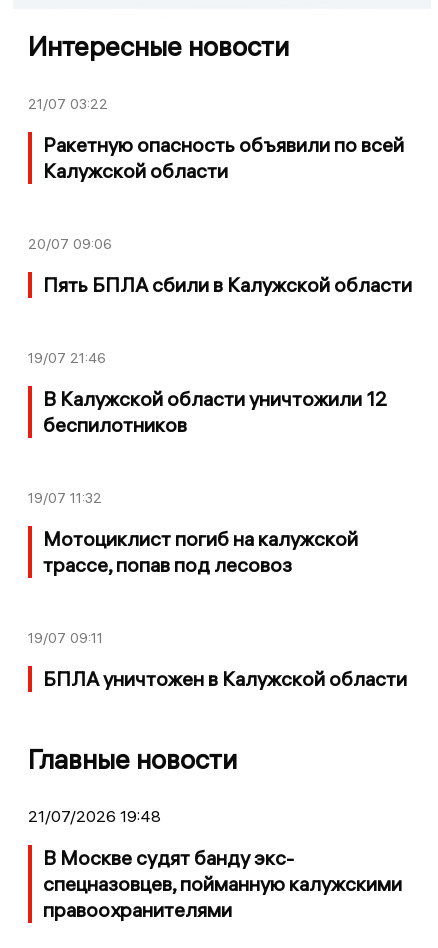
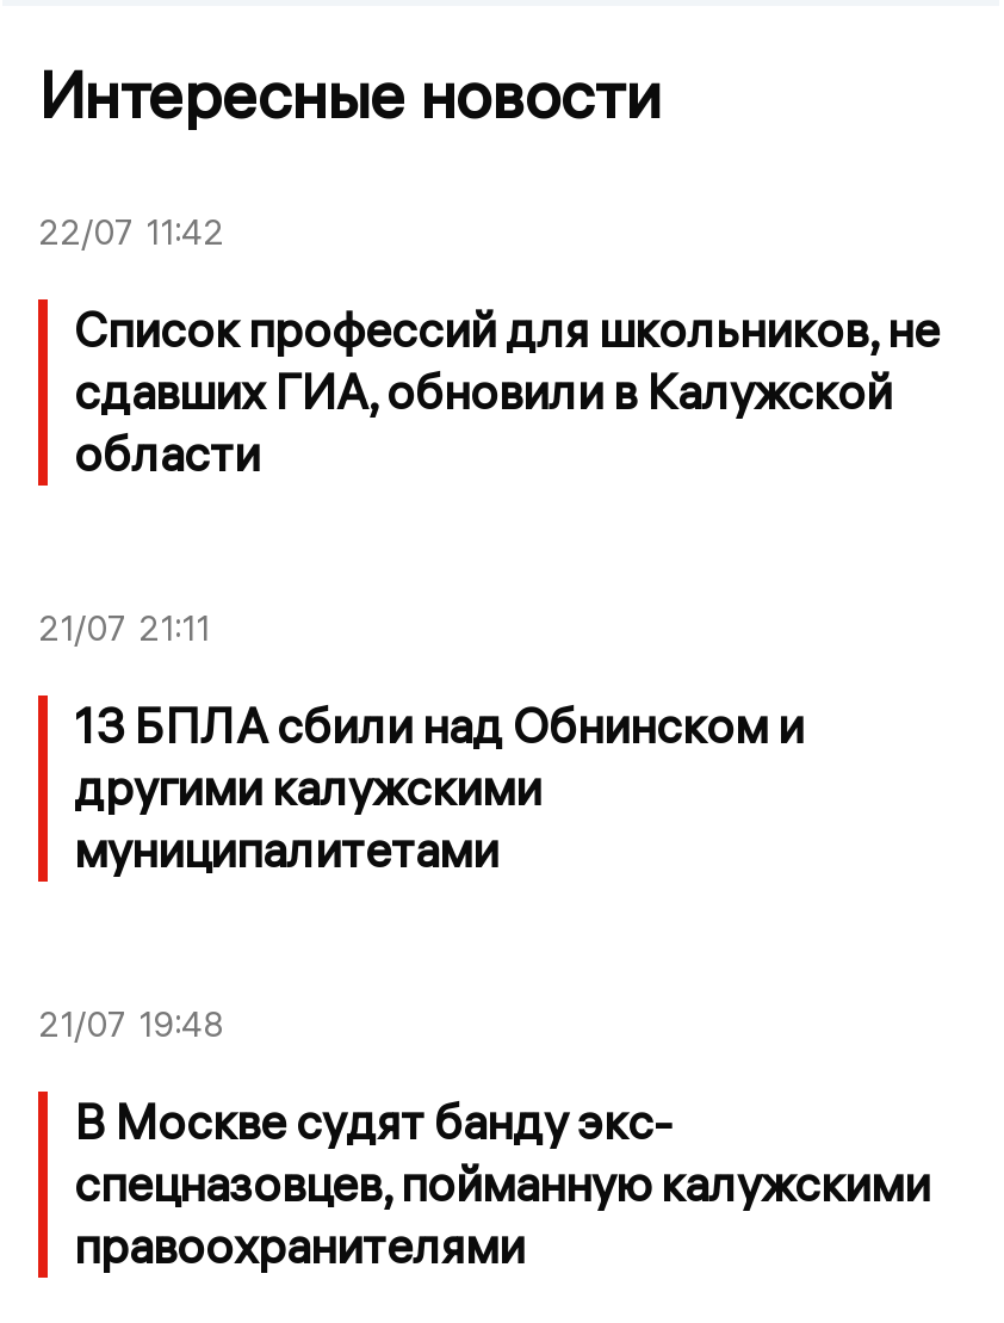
- 21/07 03:22
- Ракетную опасность объявили по всей
- Калужской области
- 20/07 09:06
- Пять БПЛА сбили в Калужской области
- 19/07 21:46
- В Калужской области уничтожили 12
- беспилотников
- 19/07 11:32
- Мотоциклист погиб на калужской
- трассе, попав под лесовоз
- 19/07 09:11
- БПЛА уничтожен в Калужской области
- Главные новости
- 21/07/2026 19:48
+ 22/07 11:42
+ Список профессий для школьников, не
+ сдавших ГИА, обновили в Калужской
+ области
+ 21/07 21:11
+ 13 БПЛА сбили над Обнинском и
+ другими калужскими
+ муниципалитетами
+ 21/07 19:48
